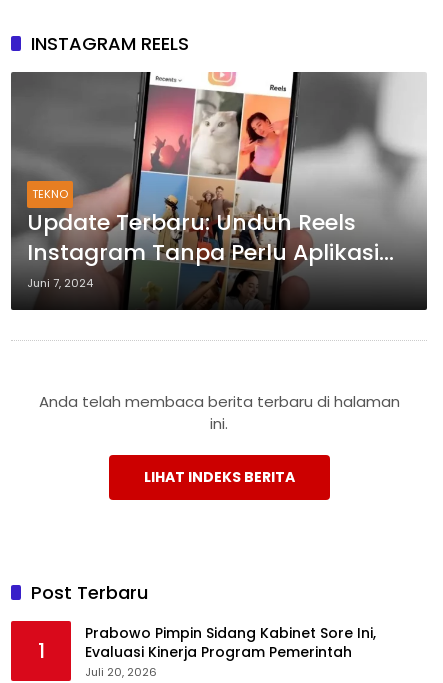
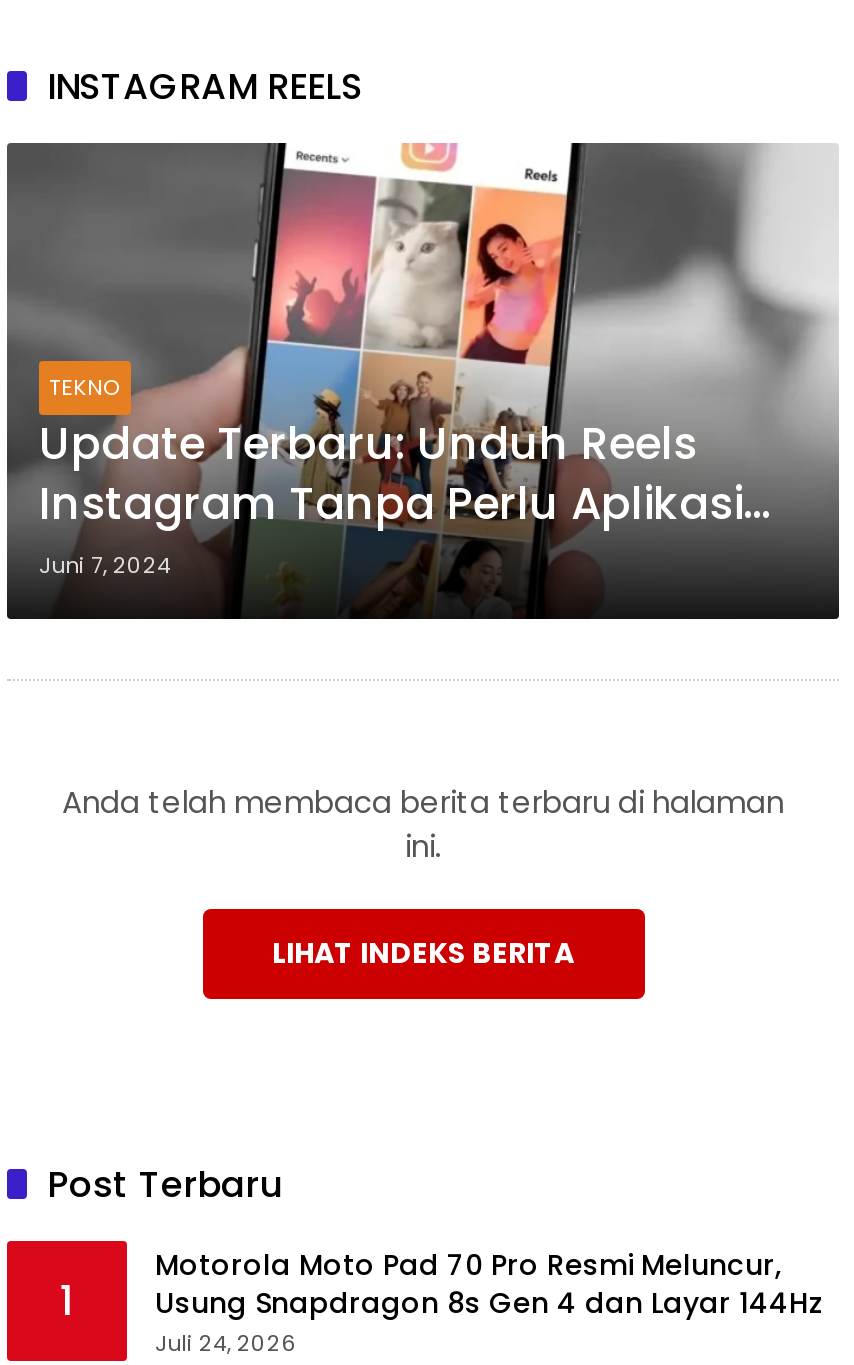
- Prabowo Pimpin Sidang Kabinet Sore Ini,
- Evaluasi Kinerja Program Pemerintah
- Juli 20, 2026
+ Motorola Moto Pad 70 Pro Resmi Meluncur,
+ Usung Snapdragon 8s Gen 4 dan Layar 144Hz
+ Juli 24, 2026
